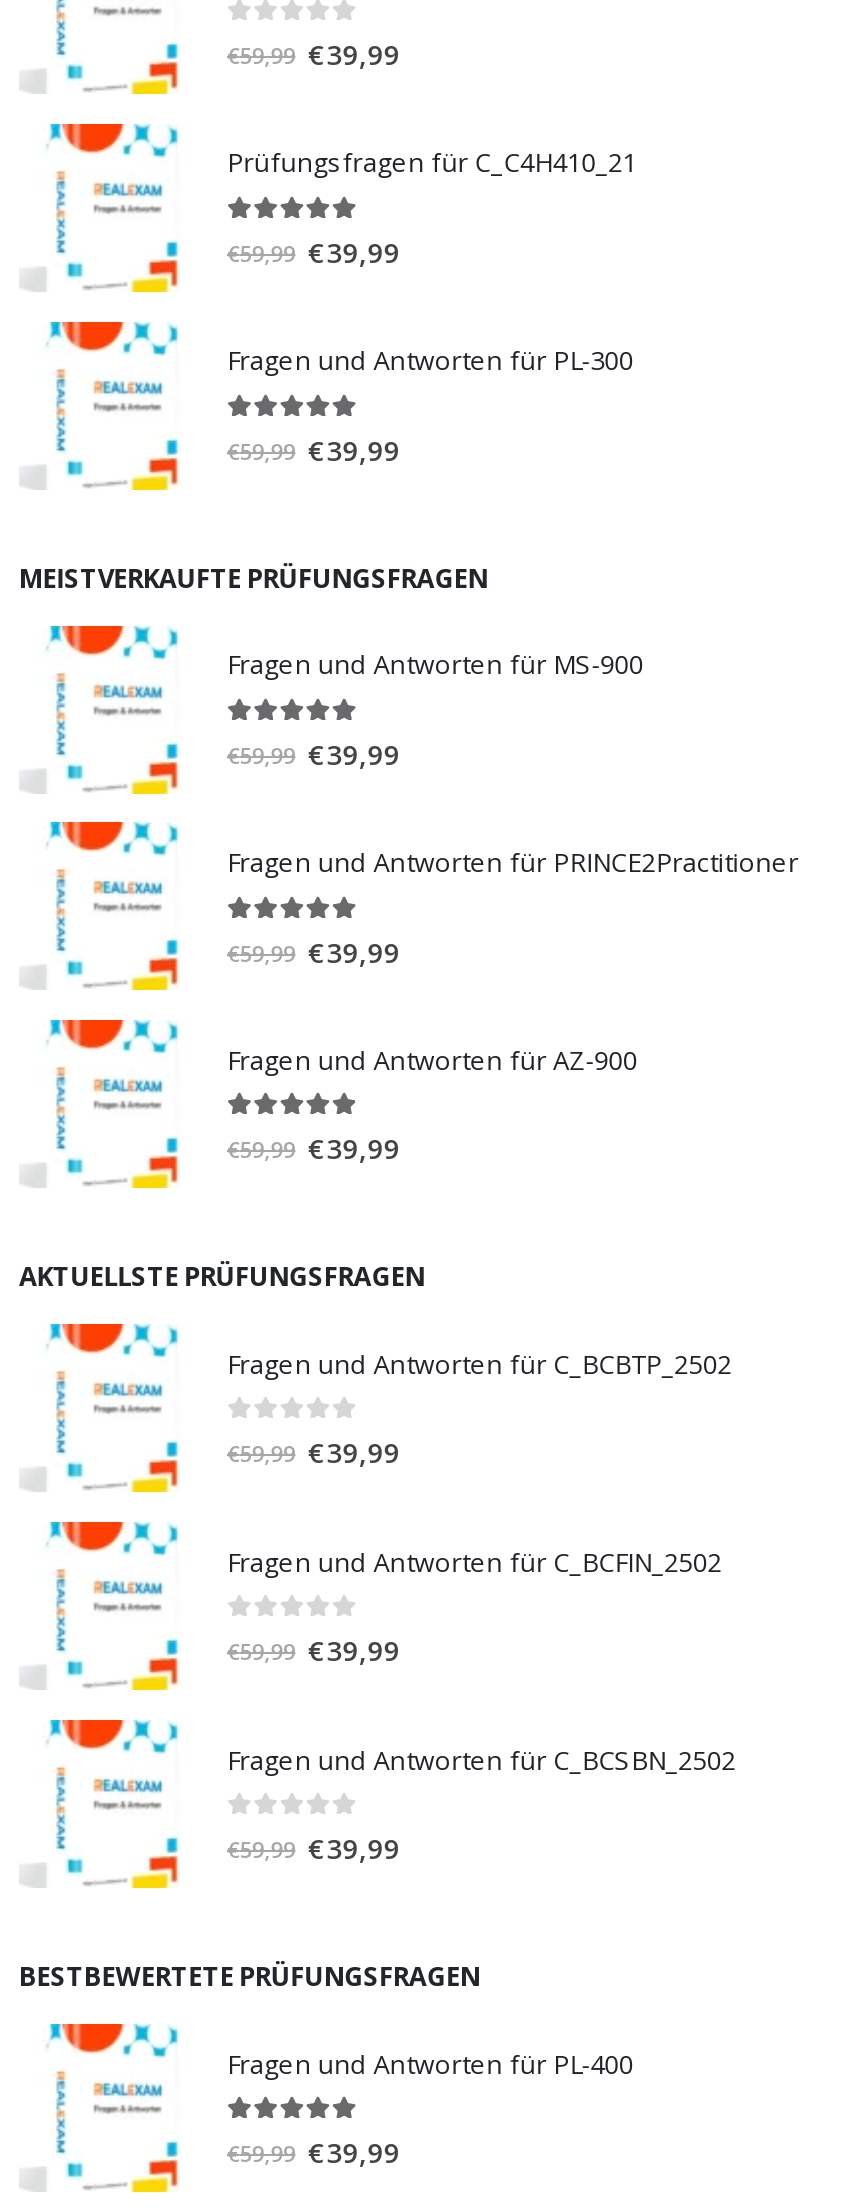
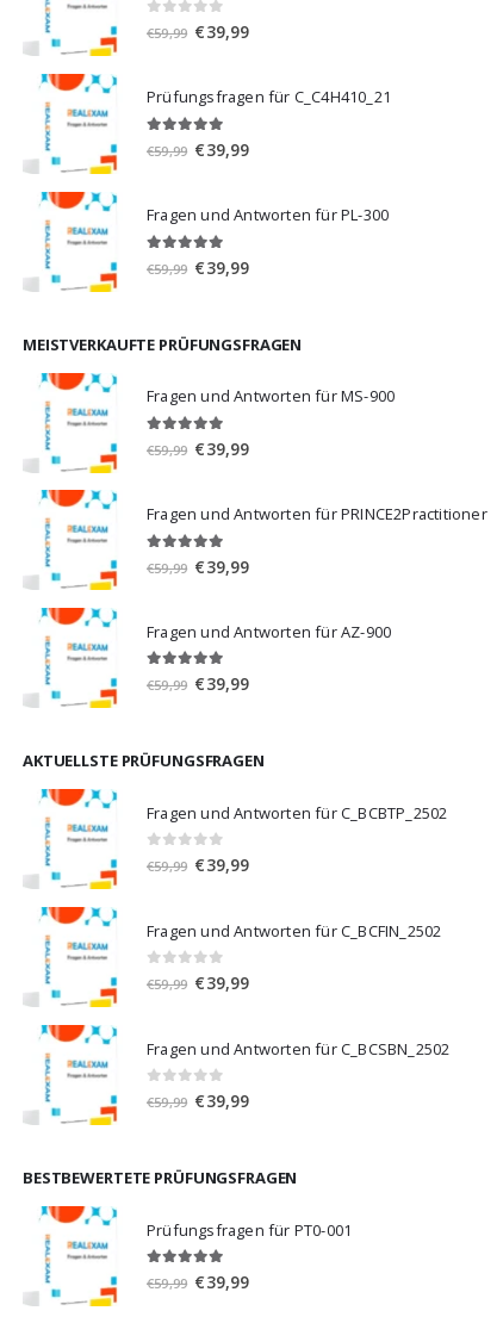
- Fragen und Antworten für PL-400
+ Prüfungsfragen für PT0-001
